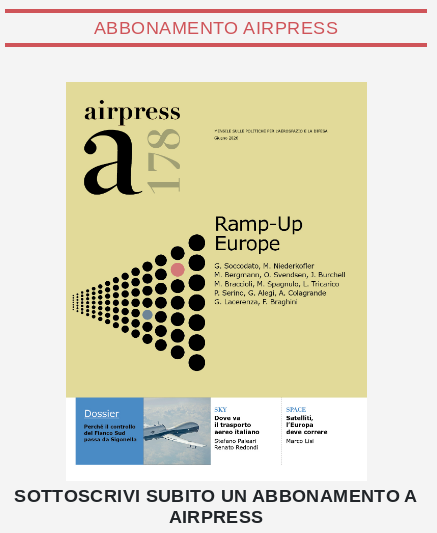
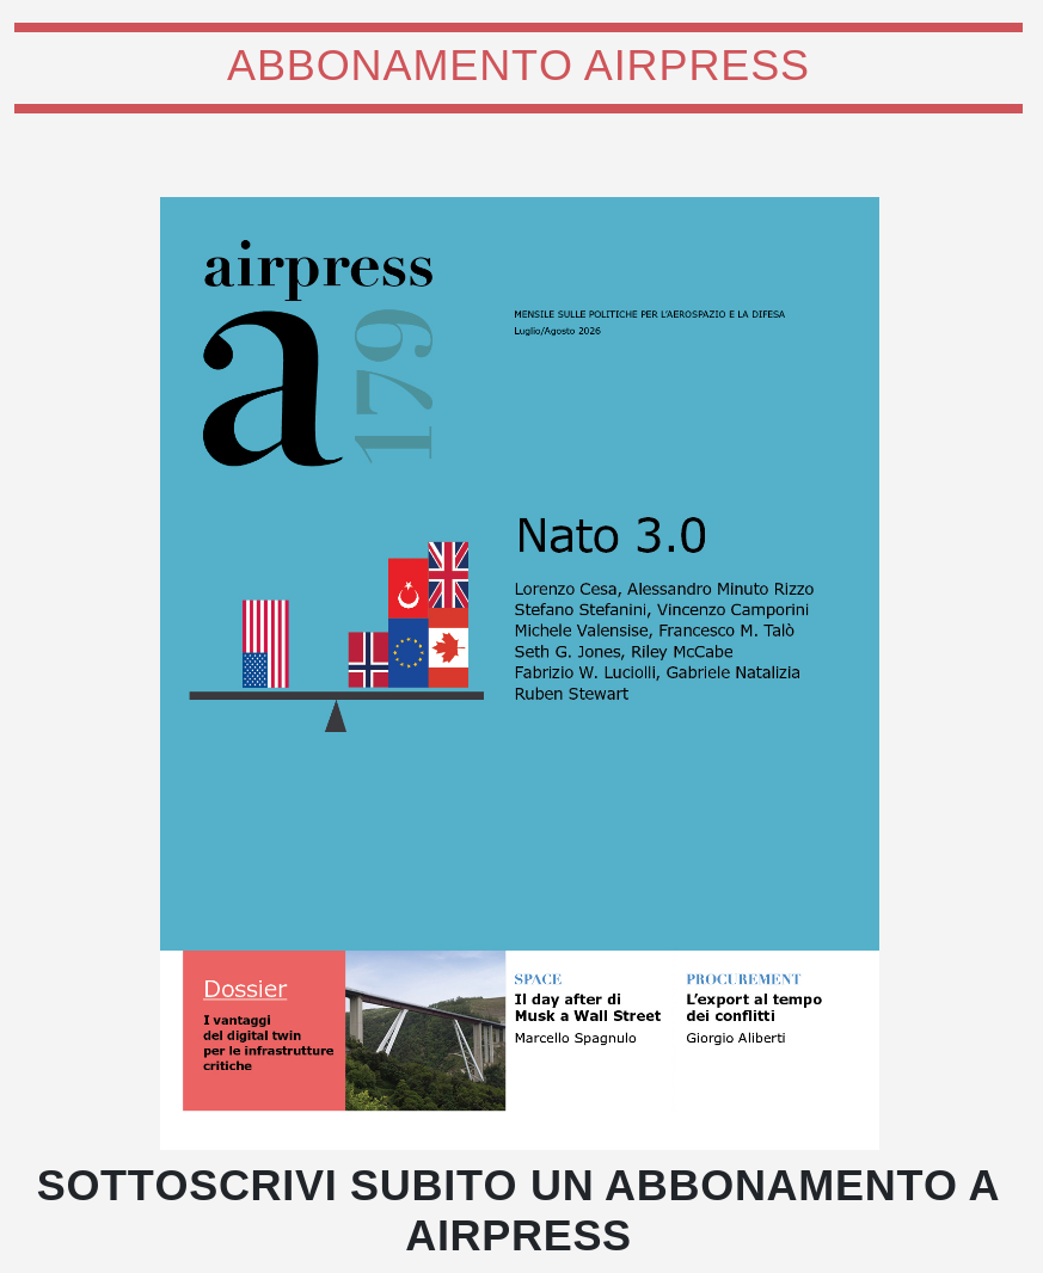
- [image]
+ [image]
